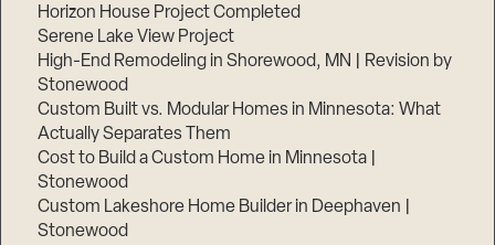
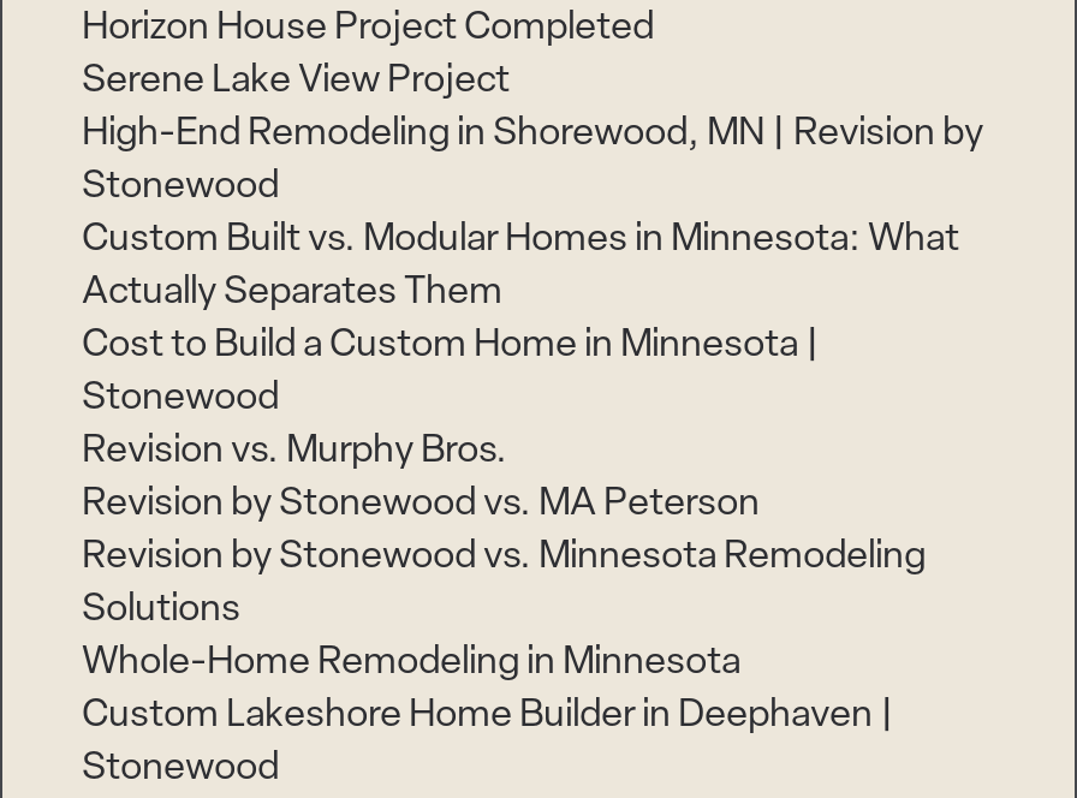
+ Revision vs. Murphy Bros.
+ Revision by Stonewood vs. MA Peterson
+ Revision by Stonewood vs. Minnesota Remodeling
+ Solutions
+ Whole-Home Remodeling in Minnesota
